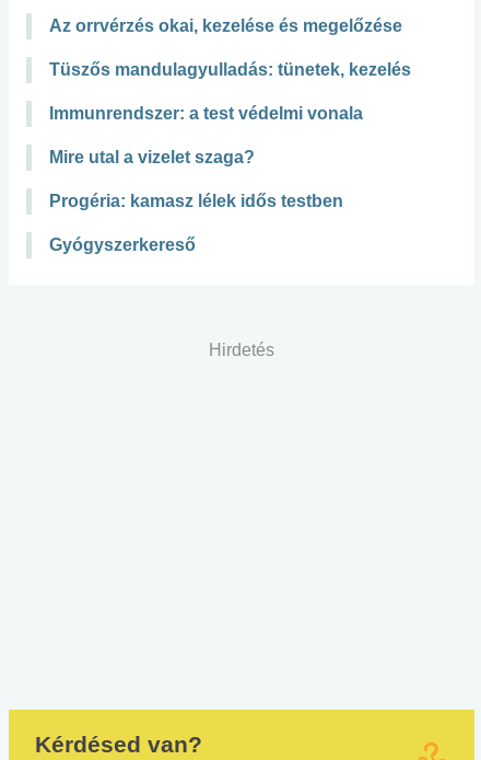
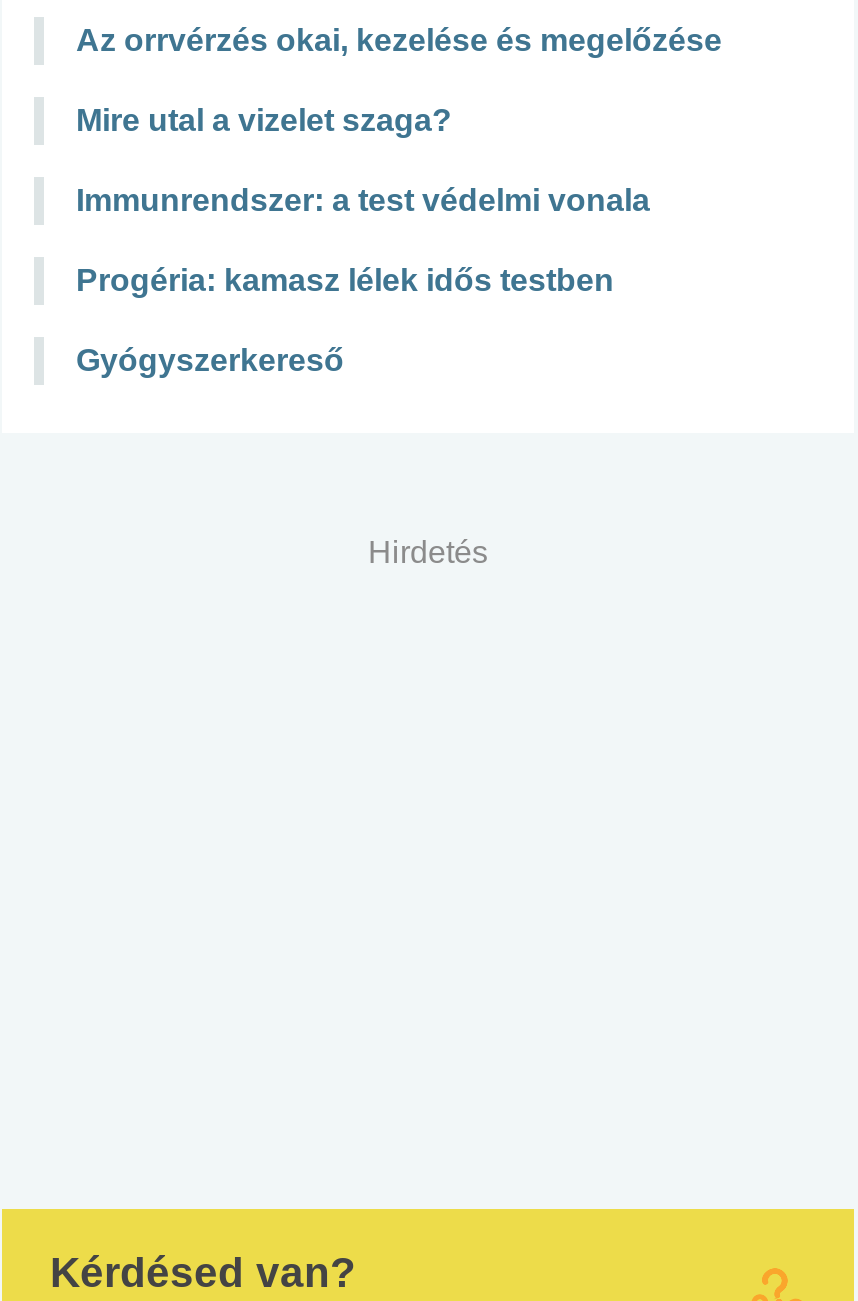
- Tüszős mandulagyulladás: tünetek, kezelés

moved up: Mire utal a vizelet szaga?
